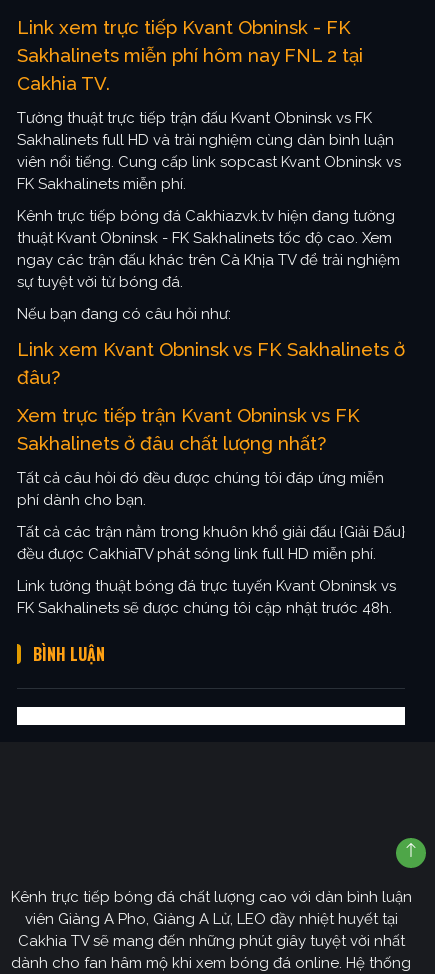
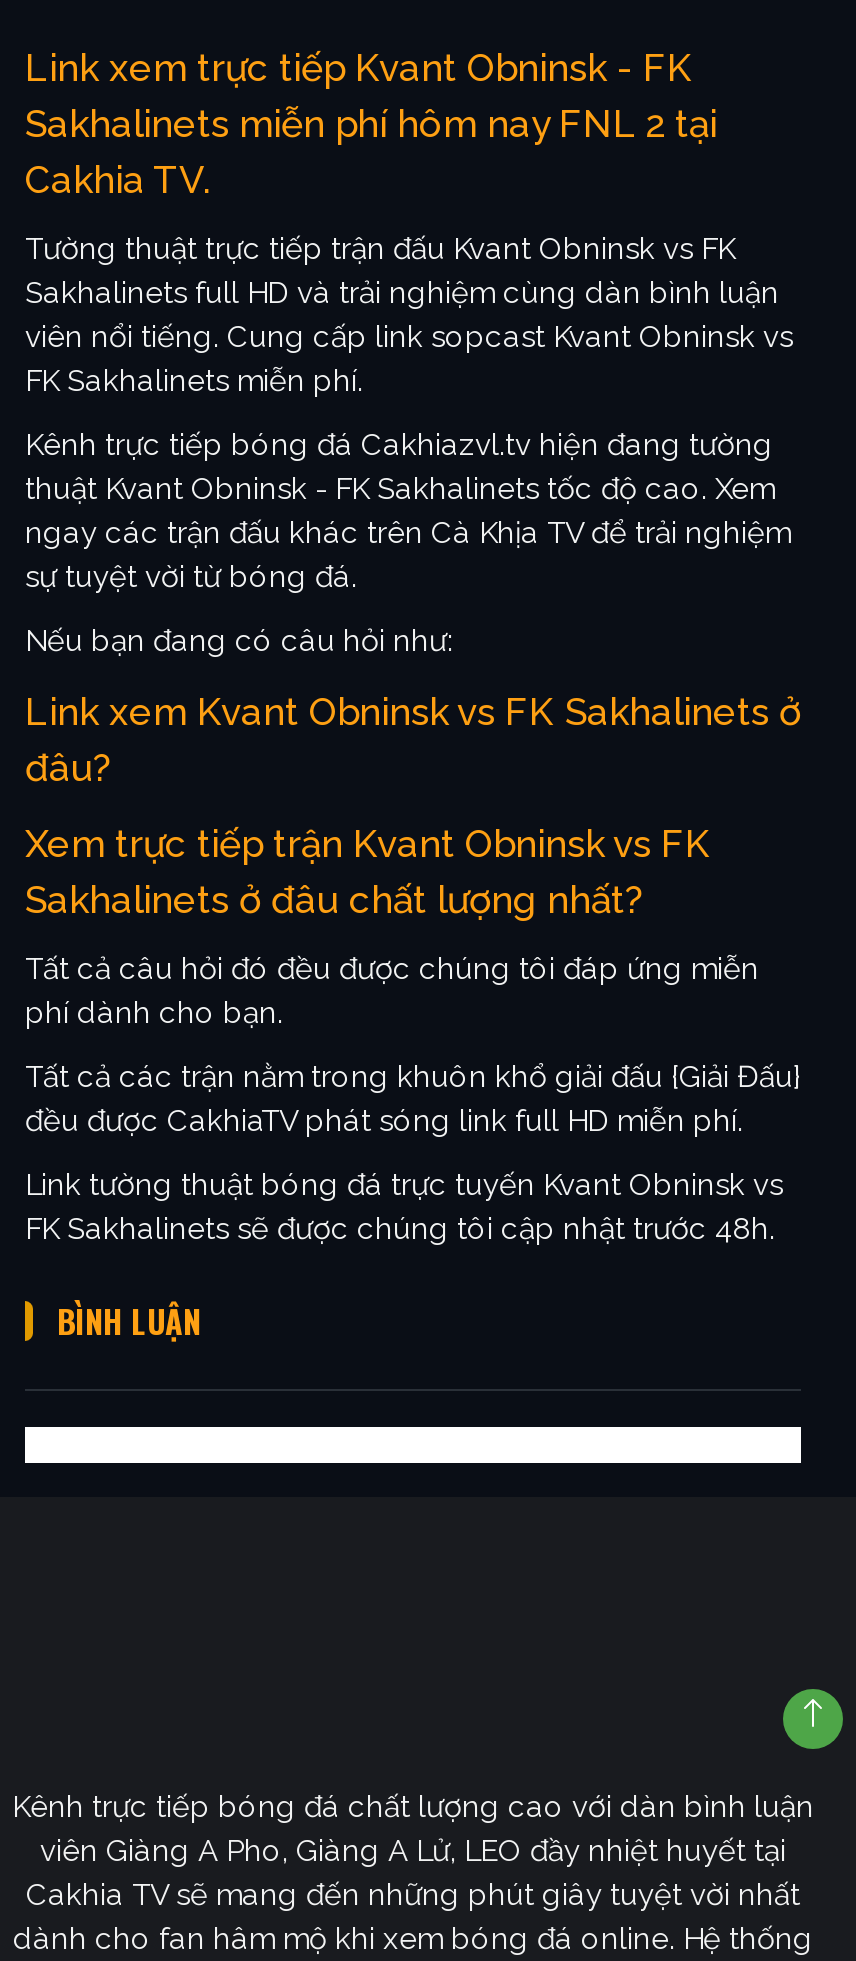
- Kênh trực tiếp bóng đá Cakhiazvk.tv hiện đang tường
+ Kênh trực tiếp bóng đá Cakhiazvl.tv hiện đang tường
